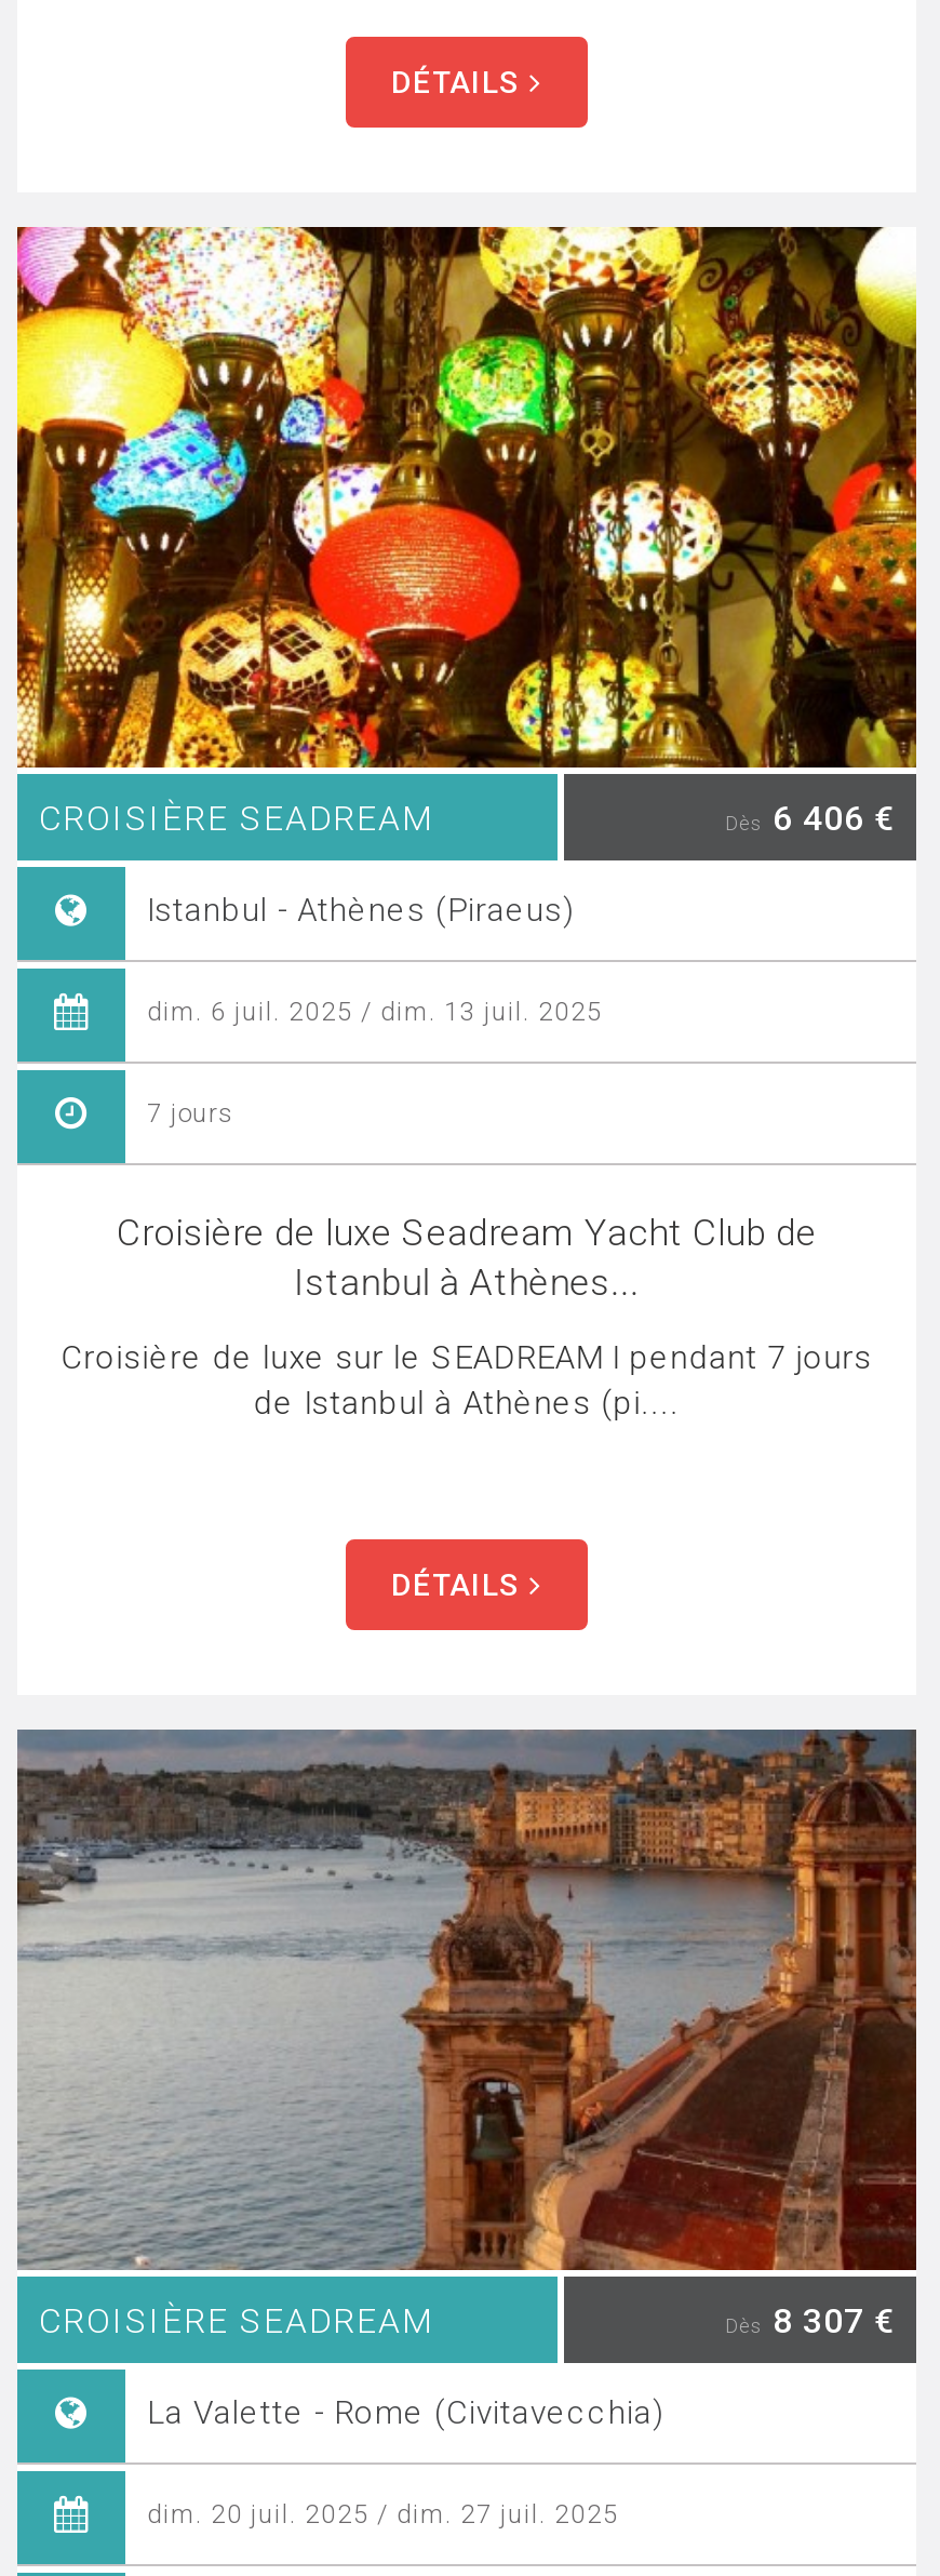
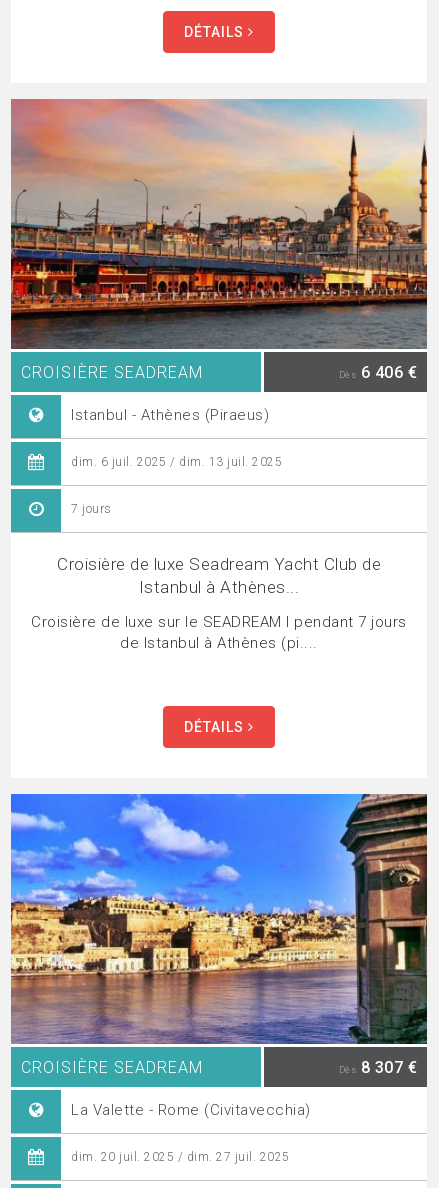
- [image]
+ [image]

- [image]
+ [image]
